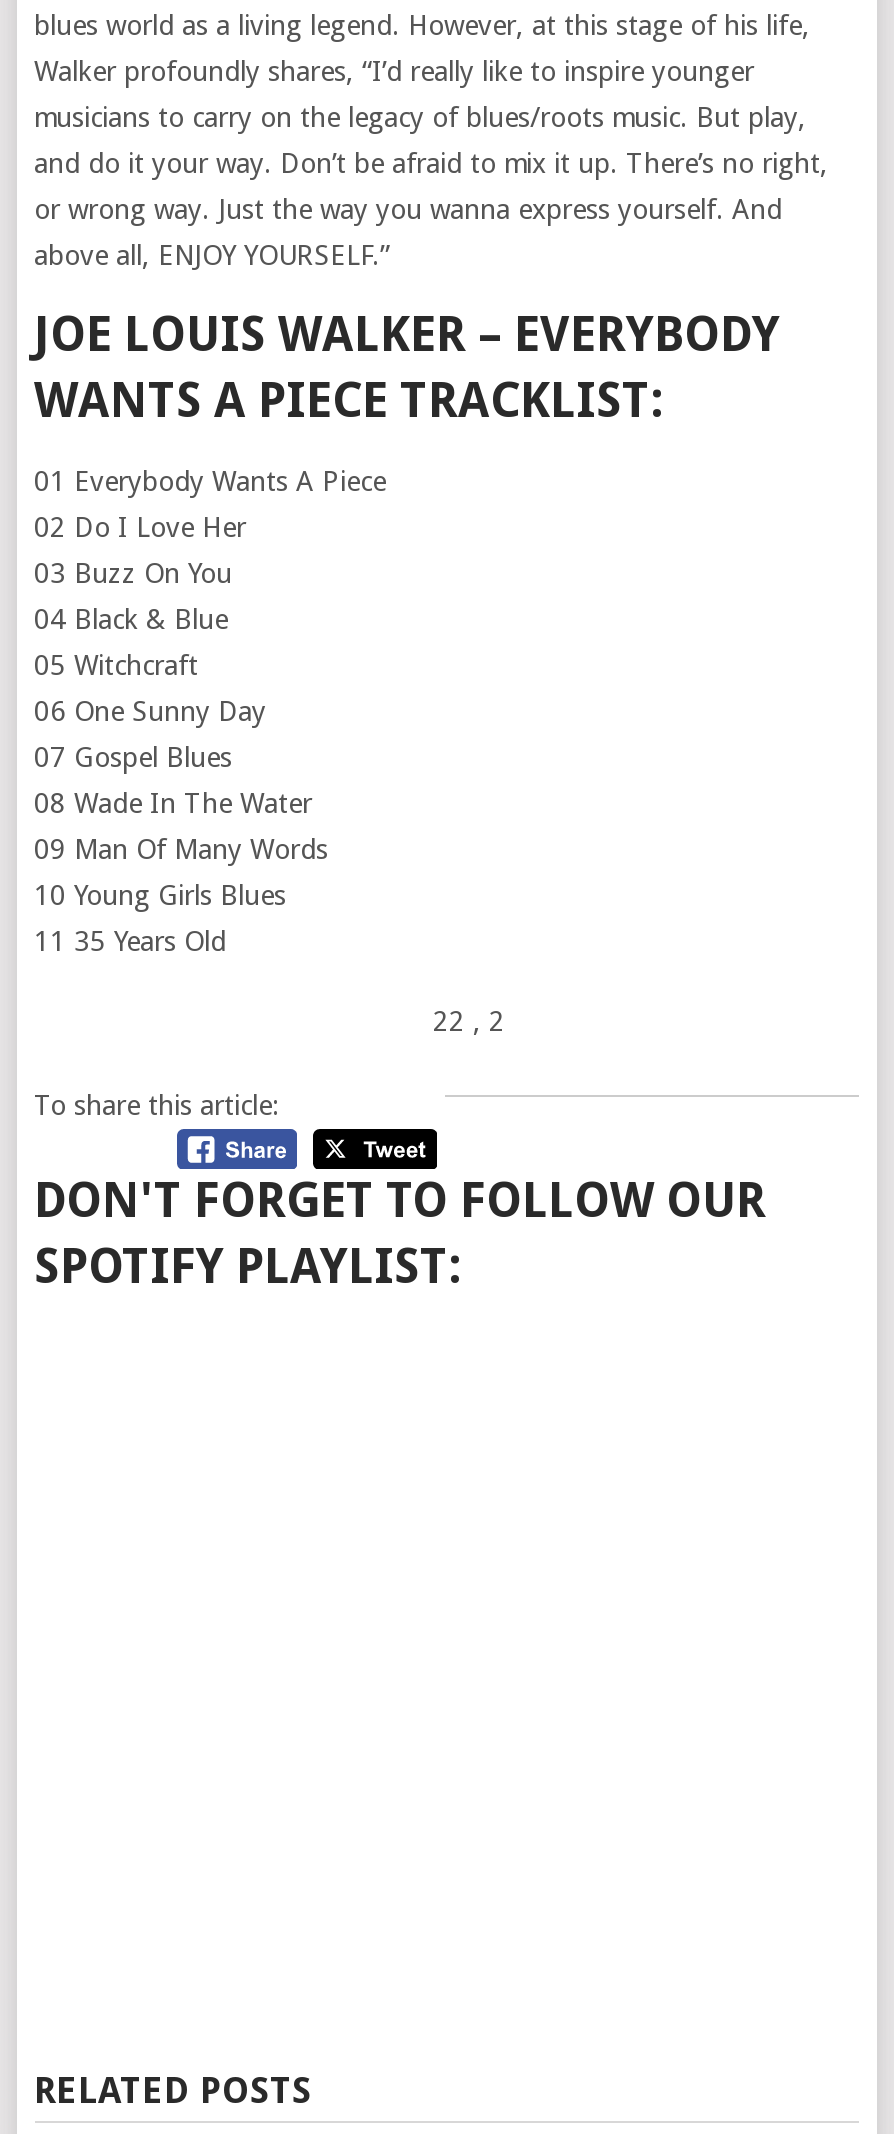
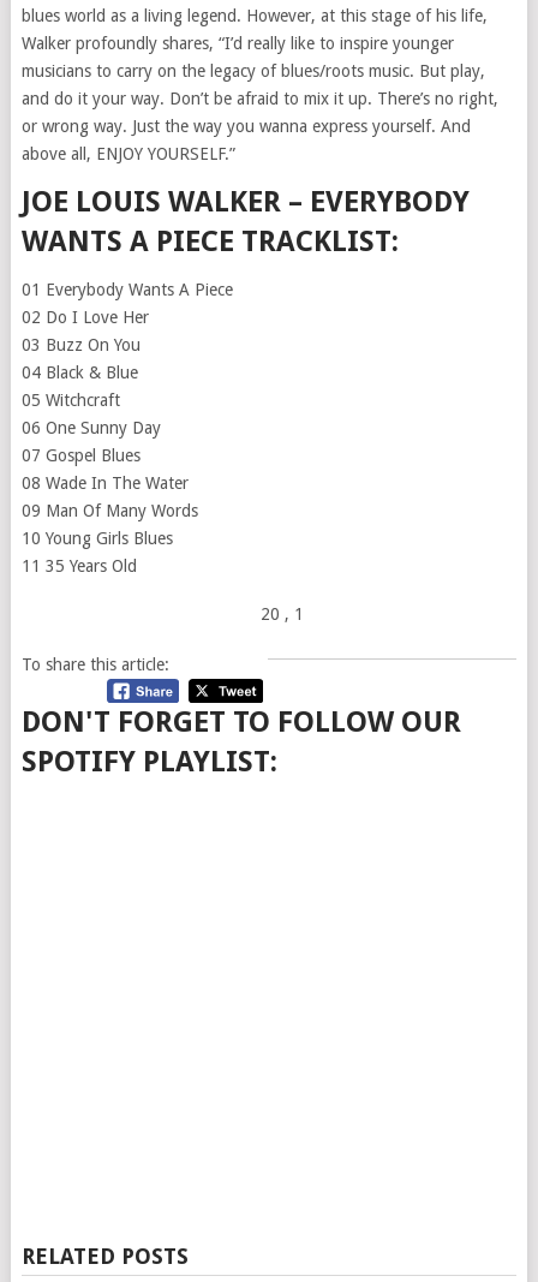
- 22, 2
+ 20, 1
